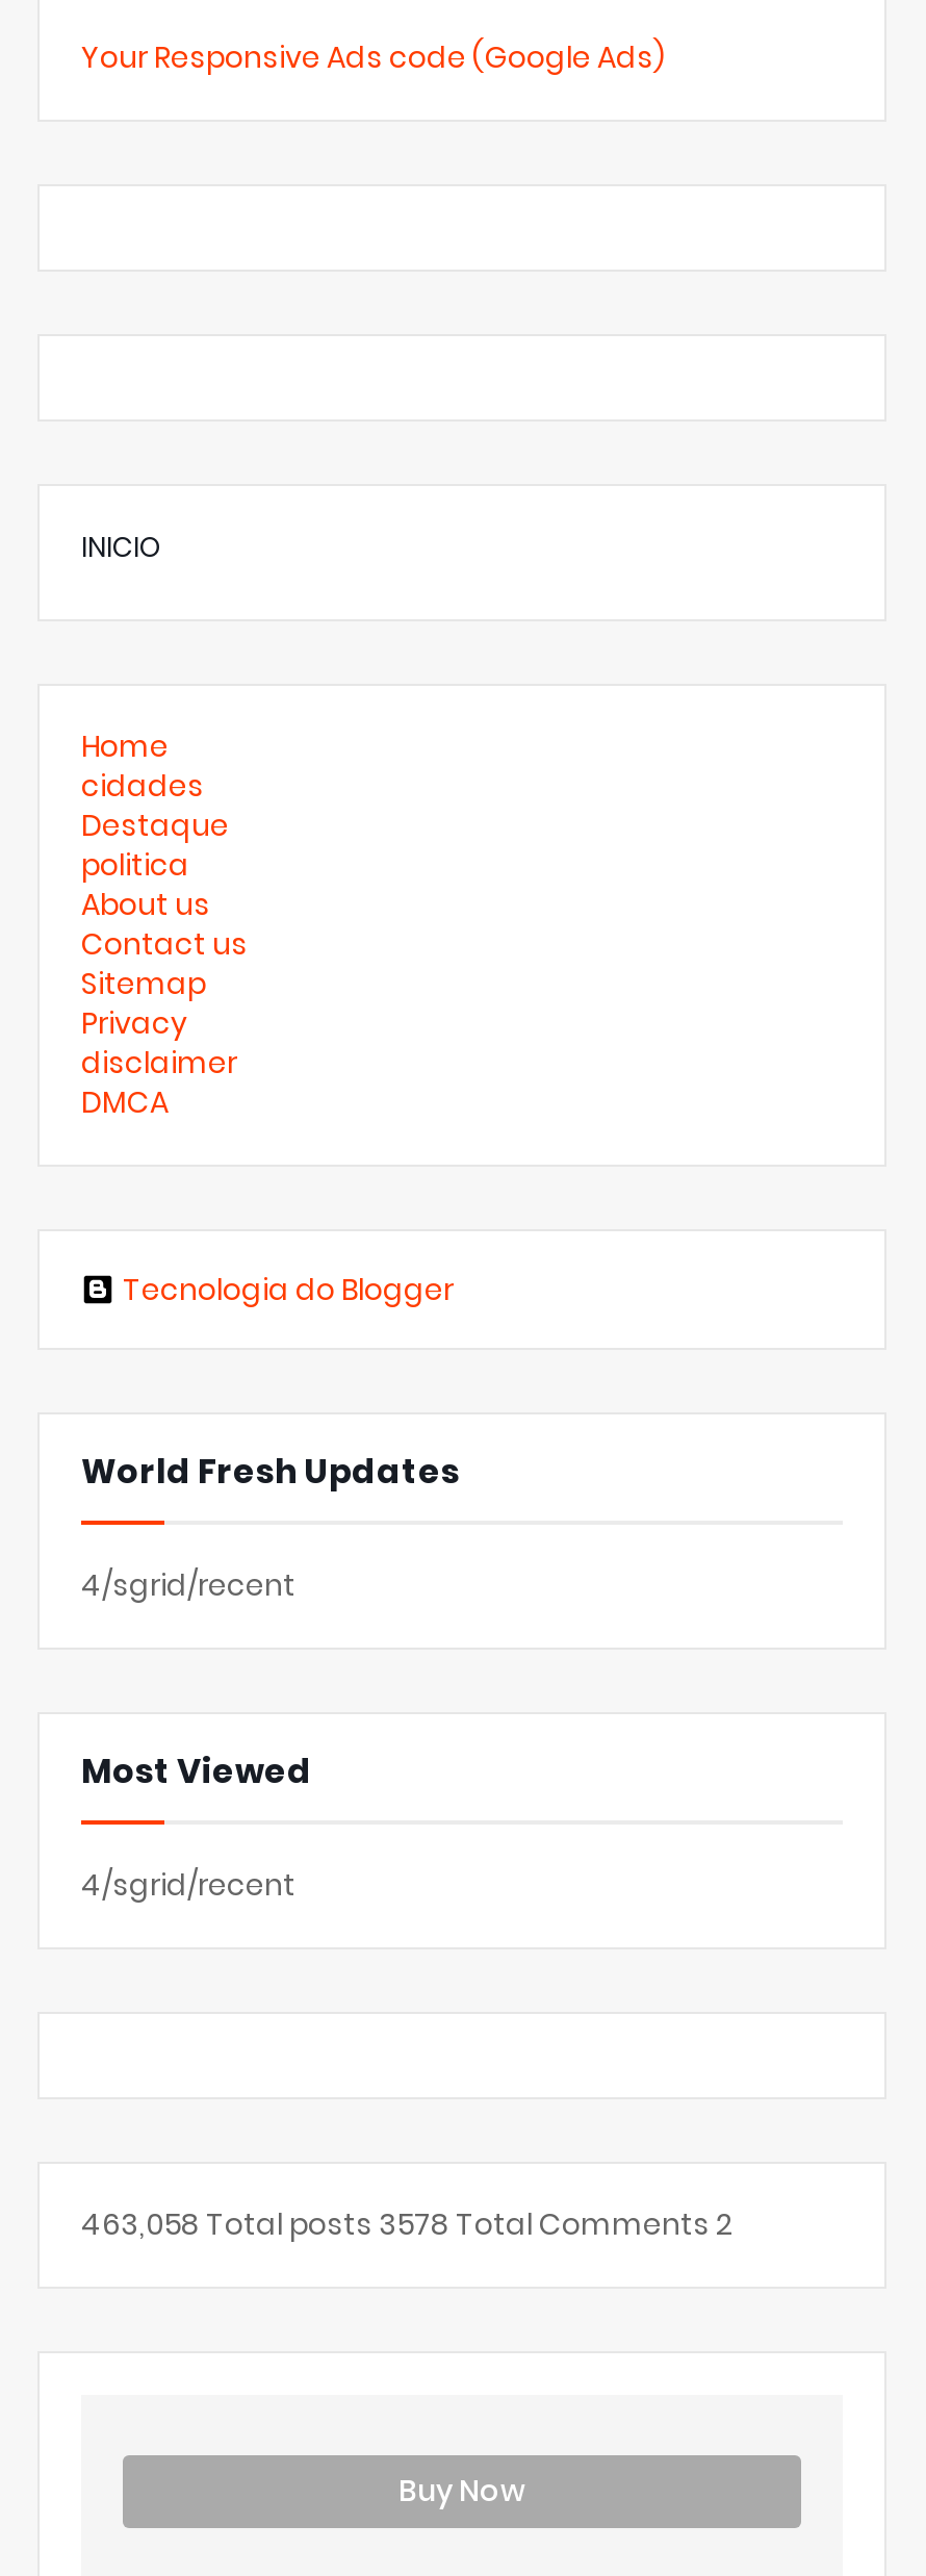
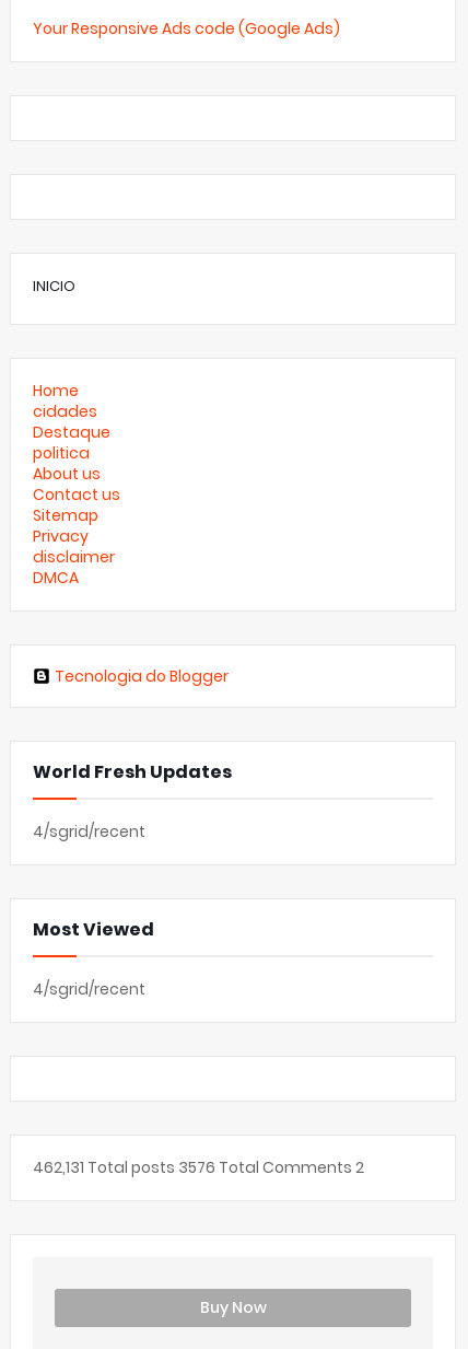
- 463,058 Total posts 3578 Total Comments 2
+ 462,131 Total posts 3576 Total Comments 2
